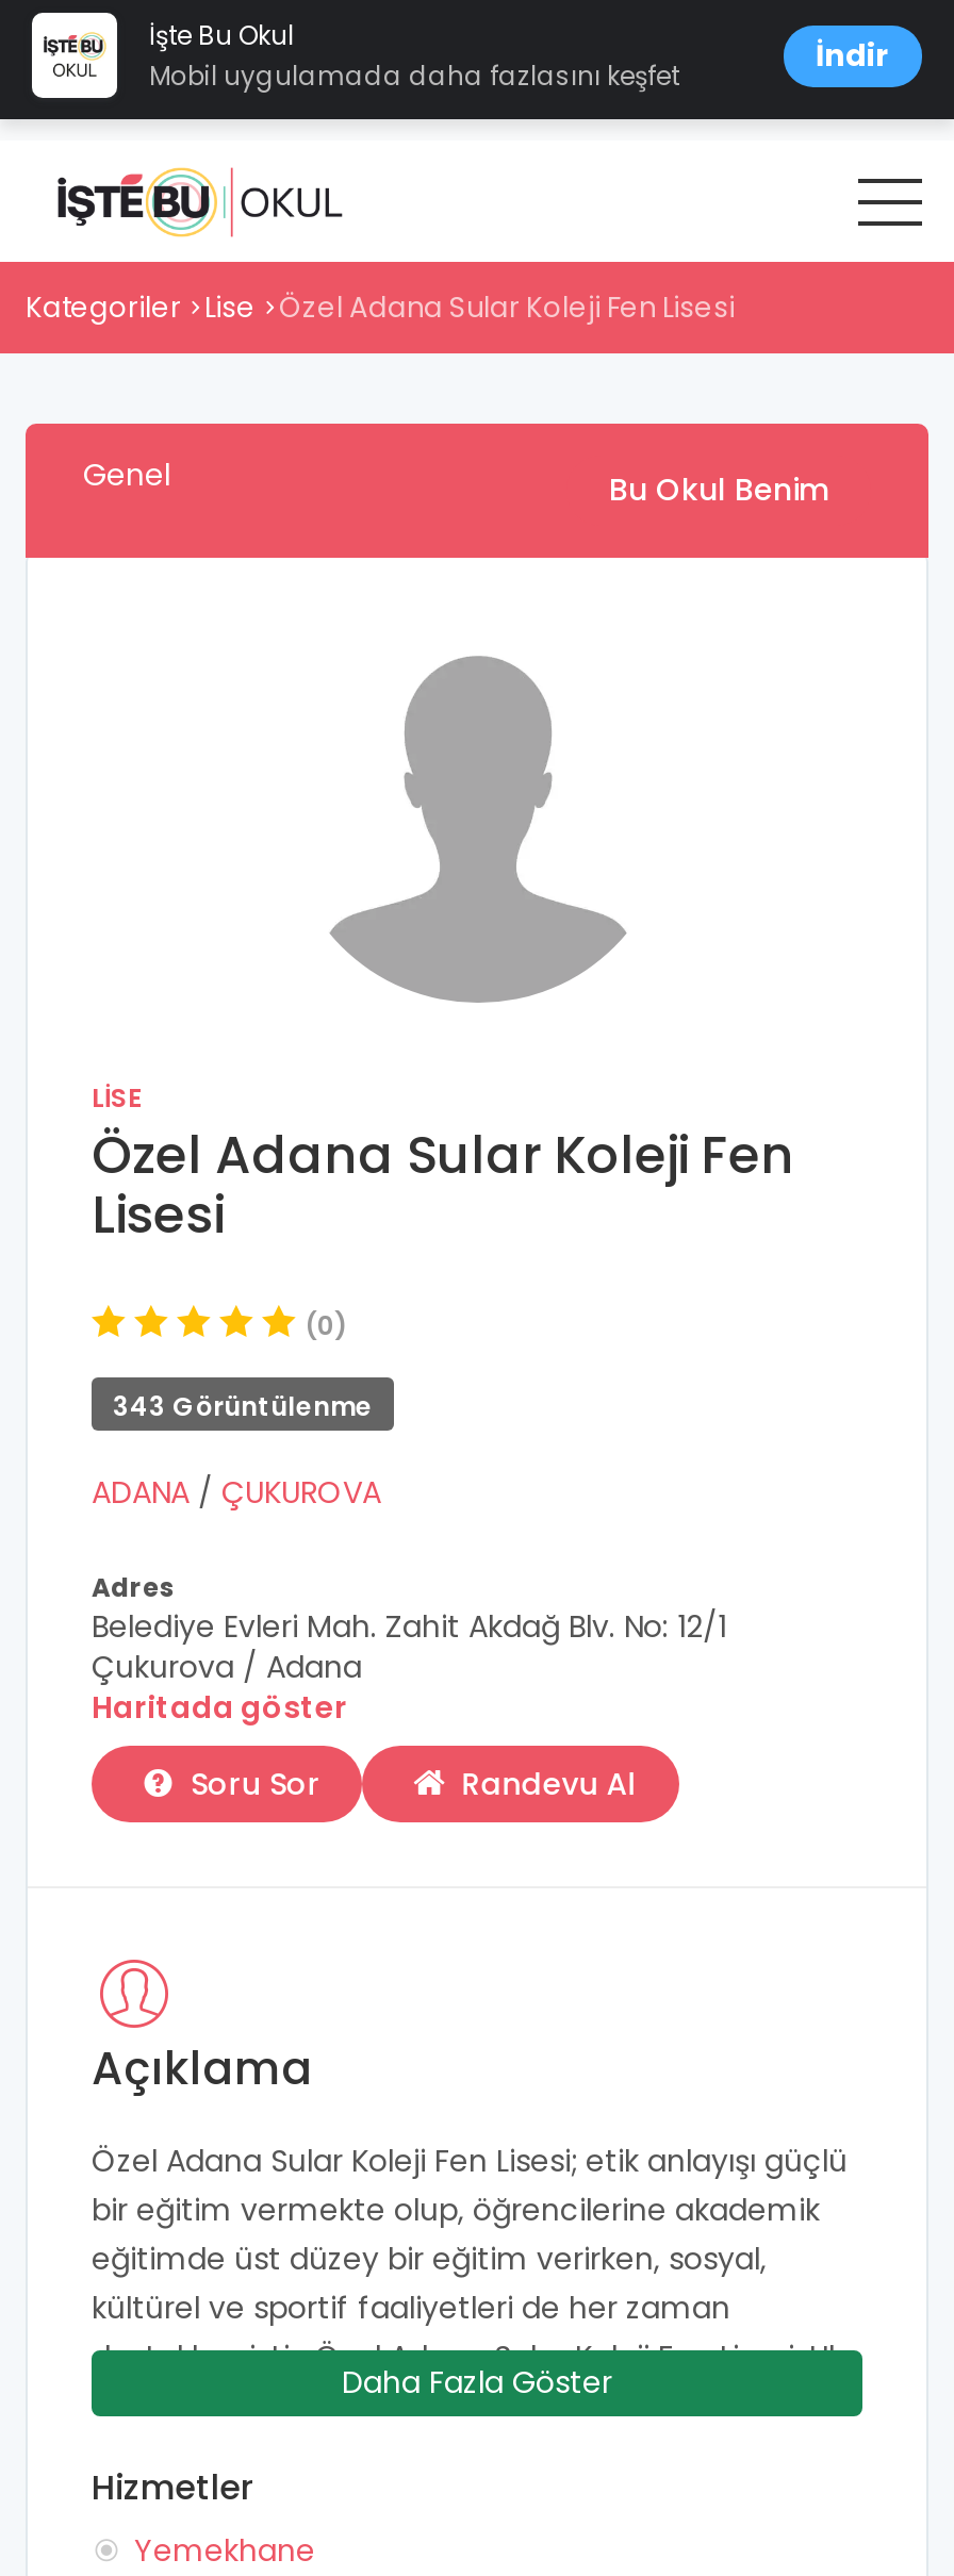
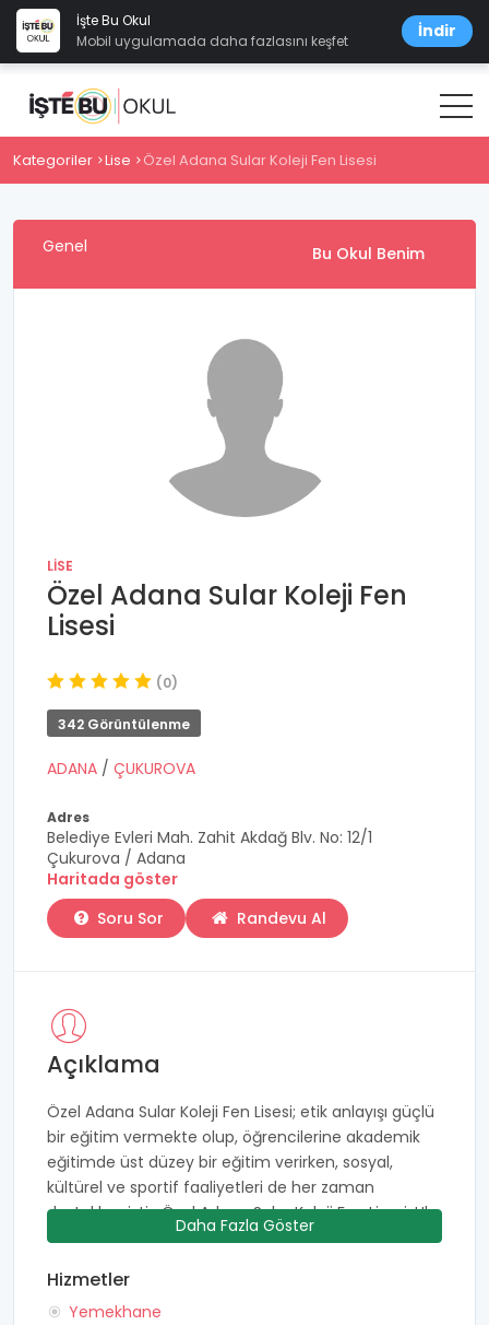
- 343 Görüntülenme
+ 342 Görüntülenme
